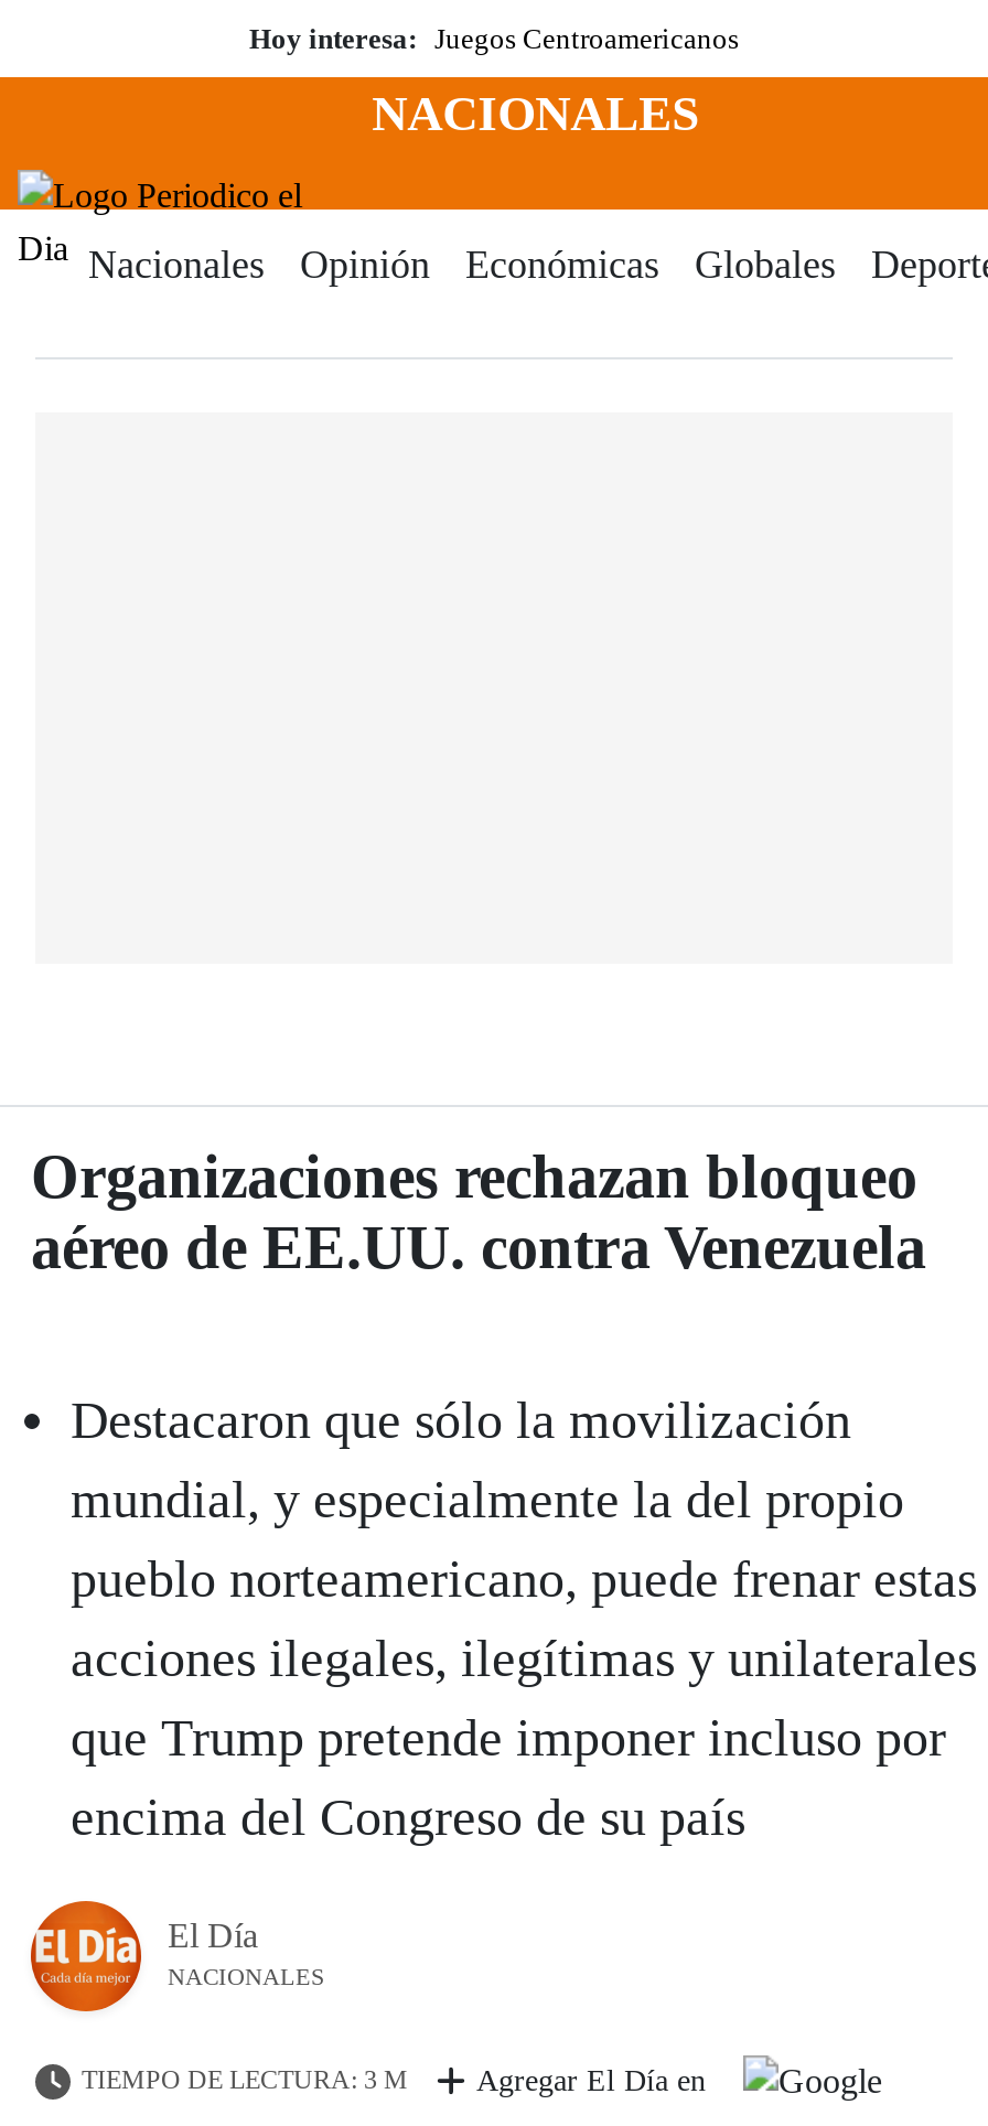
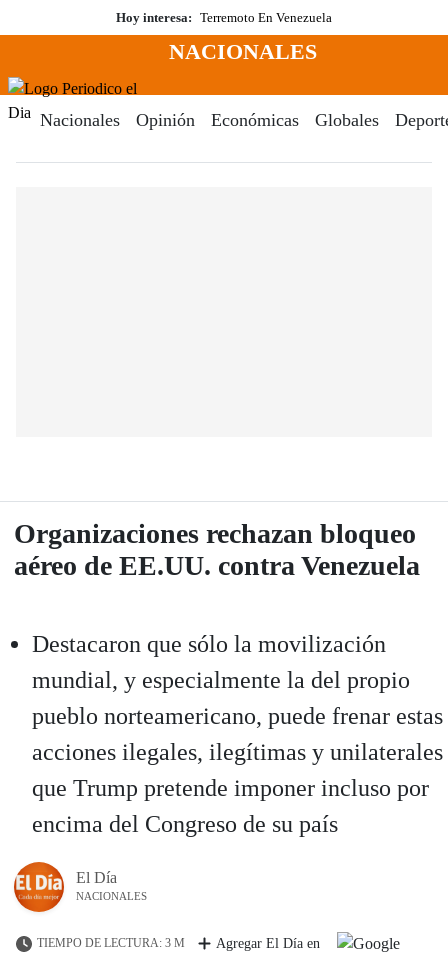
- Hoy interesa: Juegos Centroamericanos
+ Hoy interesa: Terremoto En Venezuela
